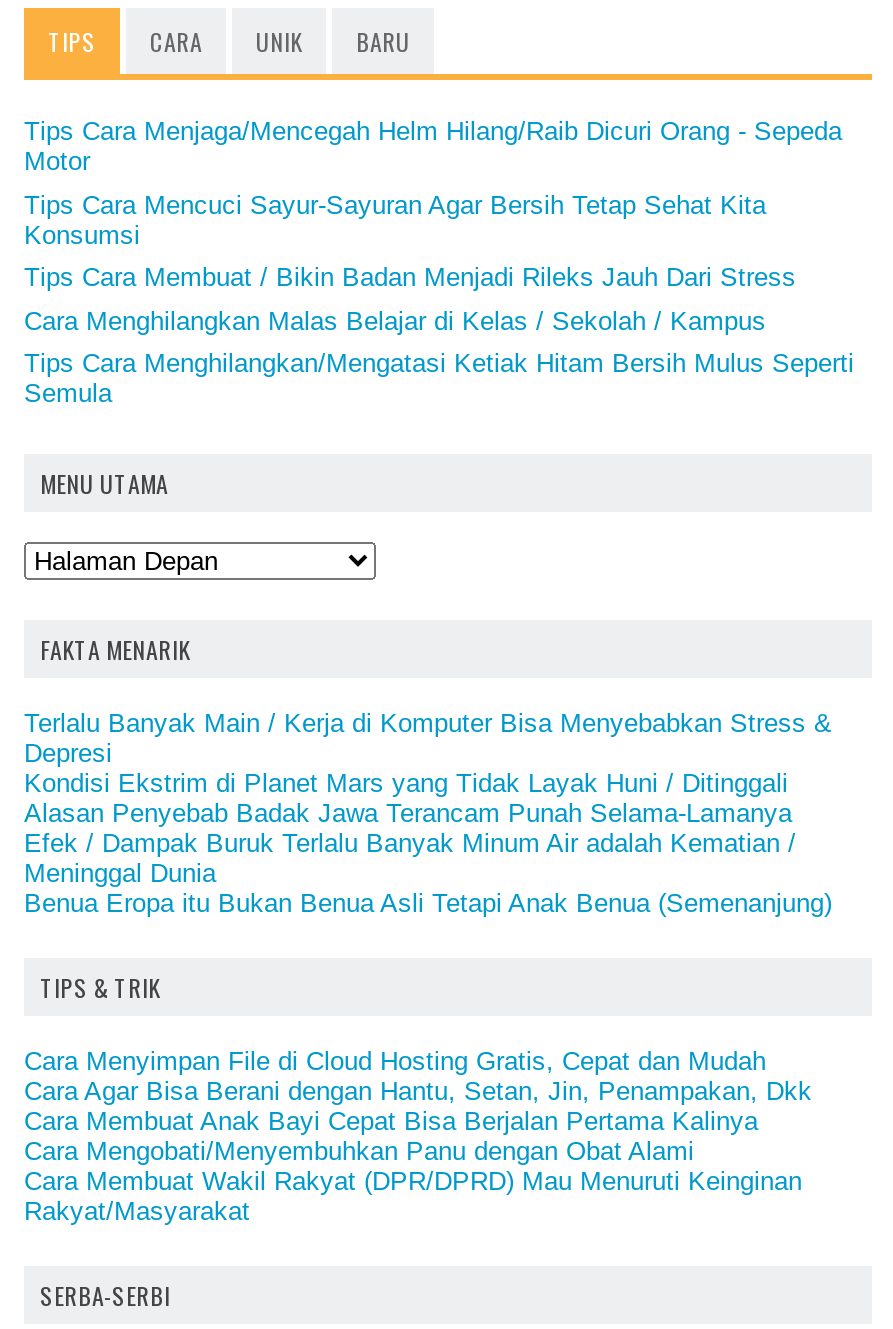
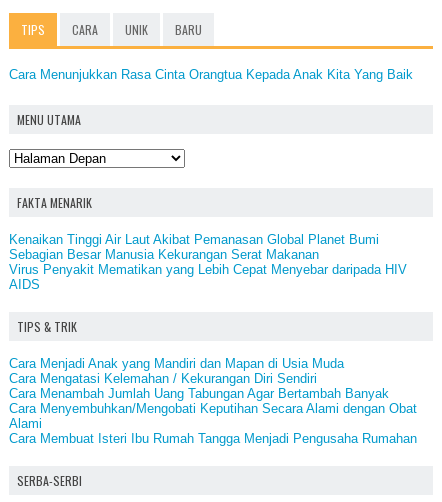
- Tips Cara Menjaga/Mencegah Helm Hilang/Raib Dicuri Orang - Sepeda
- Motor
- Tips Cara Mencuci Sayur-Sayuran Agar Bersih Tetap Sehat Kita
- Konsumsi
- Tips Cara Membuat / Bikin Badan Menjadi Rileks Jauh Dari Stress
- Cara Menghilangkan Malas Belajar di Kelas / Sekolah / Kampus
- Tips Cara Menghilangkan/Mengatasi Ketiak Hitam Bersih Mulus Seperti
- Semula
+ Cara Menunjukkan Rasa Cinta Orangtua Kepada Anak Kita Yang Baik

- Terlalu Banyak Main / Kerja di Komputer Bisa Menyebabkan Stress &
- Depresi
- Kondisi Ekstrim di Planet Mars yang Tidak Layak Huni / Ditinggali
- Alasan Penyebab Badak Jawa Terancam Punah Selama-Lamanya
- Efek / Dampak Buruk Terlalu Banyak Minum Air adalah Kematian /
- Meninggal Dunia
- Benua Eropa itu Bukan Benua Asli Tetapi Anak Benua (Semenanjung)
+ Kenaikan Tinggi Air Laut Akibat Pemanasan Global Planet Bumi
+ Sebagian Besar Manusia Kekurangan Serat Makanan
+ Virus Penyakit Mematikan yang Lebih Cepat Menyebar daripada HIV
+ AIDS

- Cara Menyimpan File di Cloud Hosting Gratis, Cepat dan Mudah
- Cara Agar Bisa Berani dengan Hantu, Setan, Jin, Penampakan, Dkk
- Cara Membuat Anak Bayi Cepat Bisa Berjalan Pertama Kalinya
- Cara Mengobati/Menyembuhkan Panu dengan Obat Alami
- Cara Membuat Wakil Rakyat (DPR/DPRD) Mau Menuruti Keinginan
- Rakyat/Masyarakat
+ Cara Menjadi Anak yang Mandiri dan Mapan di Usia Muda
+ Cara Mengatasi Kelemahan / Kekurangan Diri Sendiri
+ Cara Menambah Jumlah Uang Tabungan Agar Bertambah Banyak
+ Cara Menyembuhkan/Mengobati Keputihan Secara Alami dengan Obat
+ Alami
+ Cara Membuat Isteri Ibu Rumah Tangga Menjadi Pengusaha Rumahan
